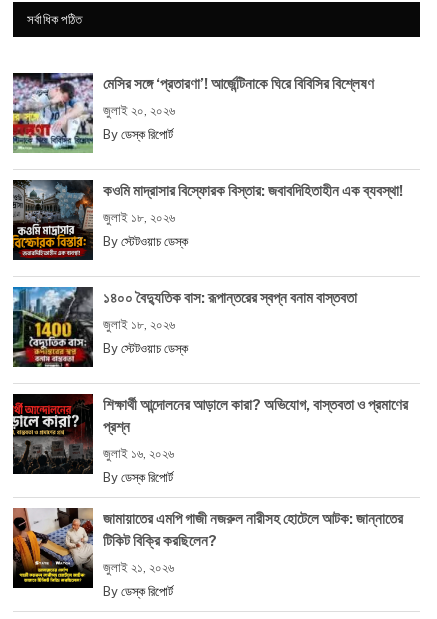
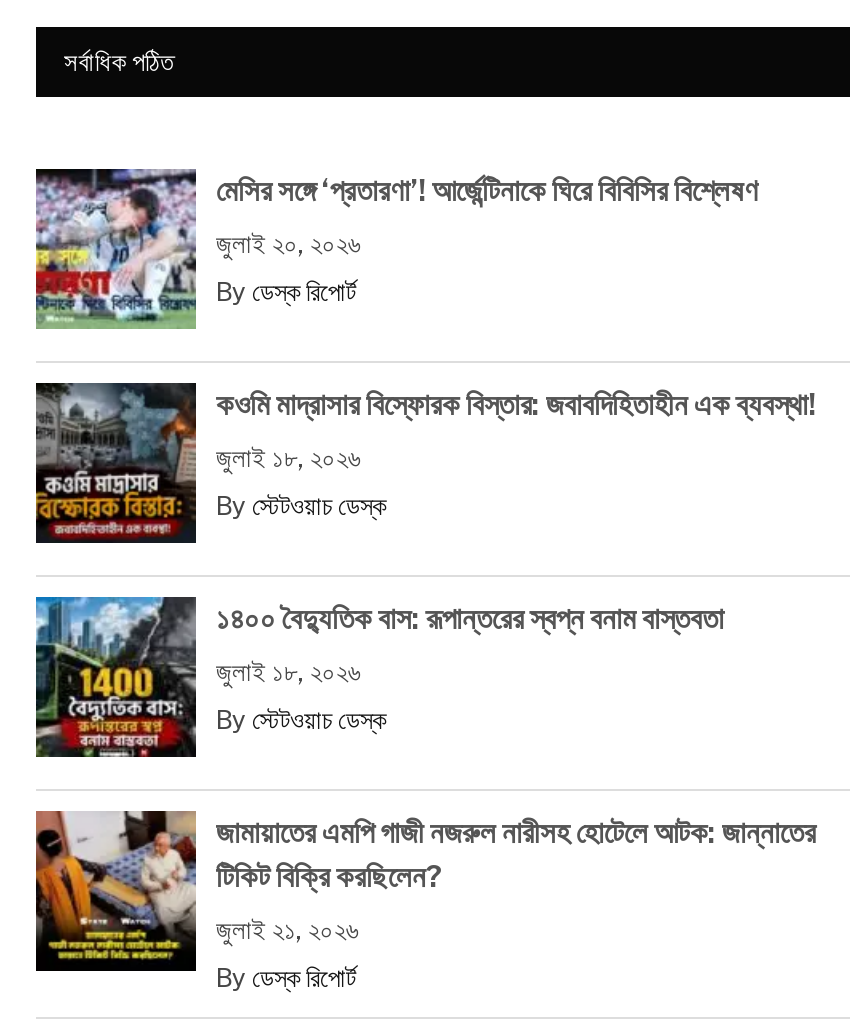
- [image]
- শিক্ষার্থী আন্দোলনের আড়ালে কারা? অভিযোগ, বাস্তবতা ও প্রমাণের
- প্রশ্ন
- জুলাই ১৬, ২০২৬
- By ডেস্ক রিপোর্ট
